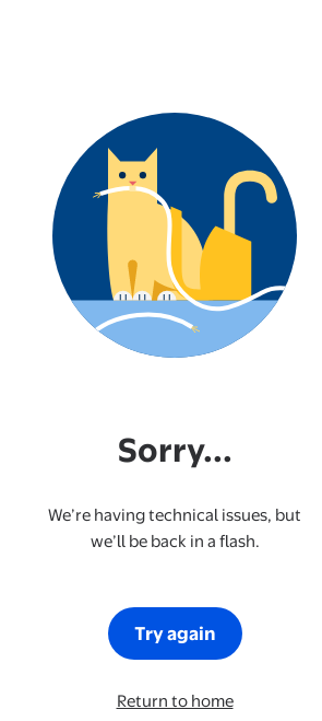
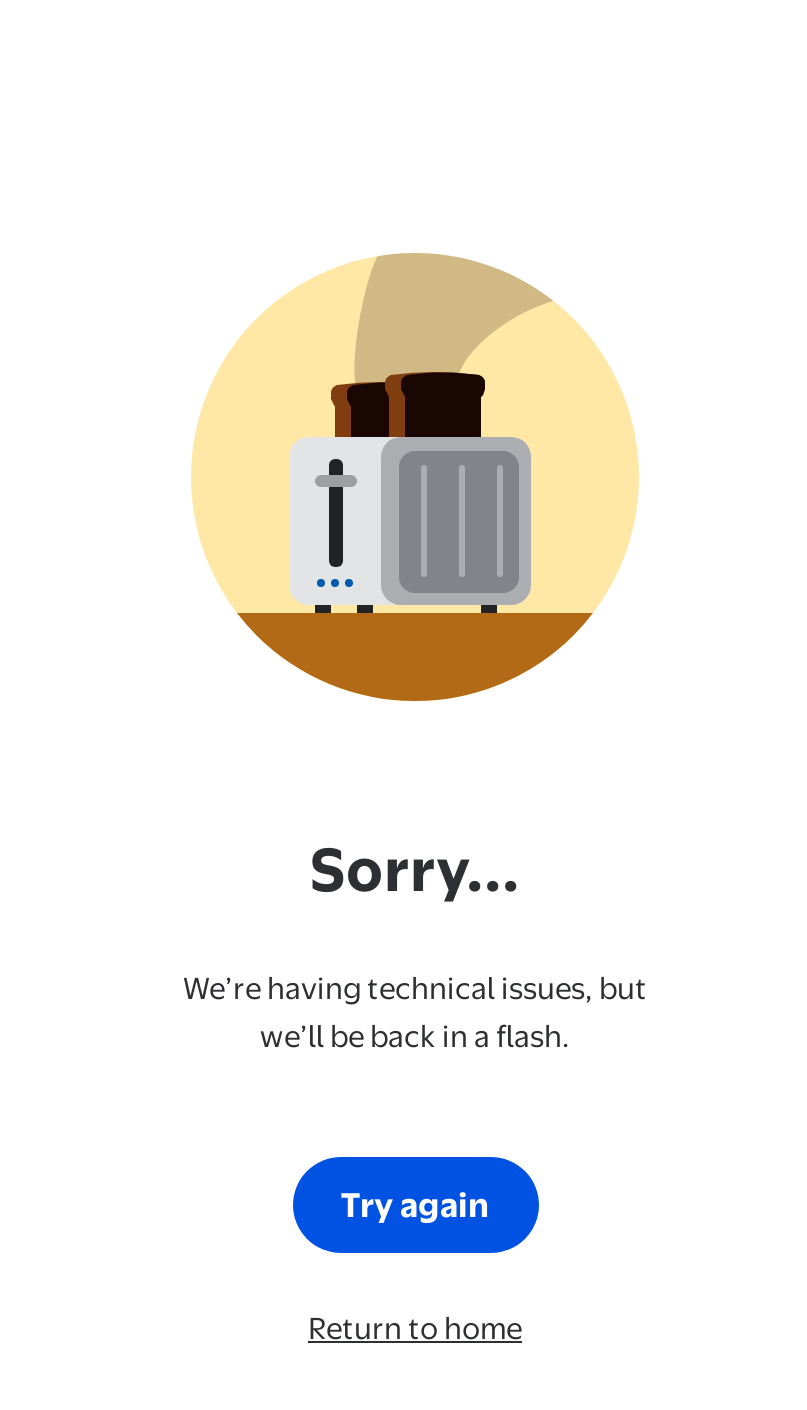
- [image]
+ [image]
